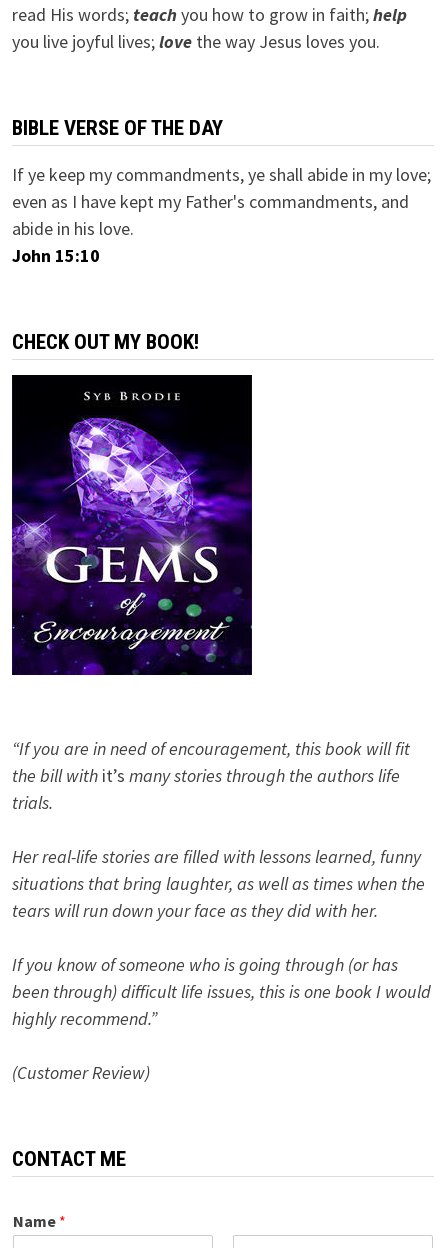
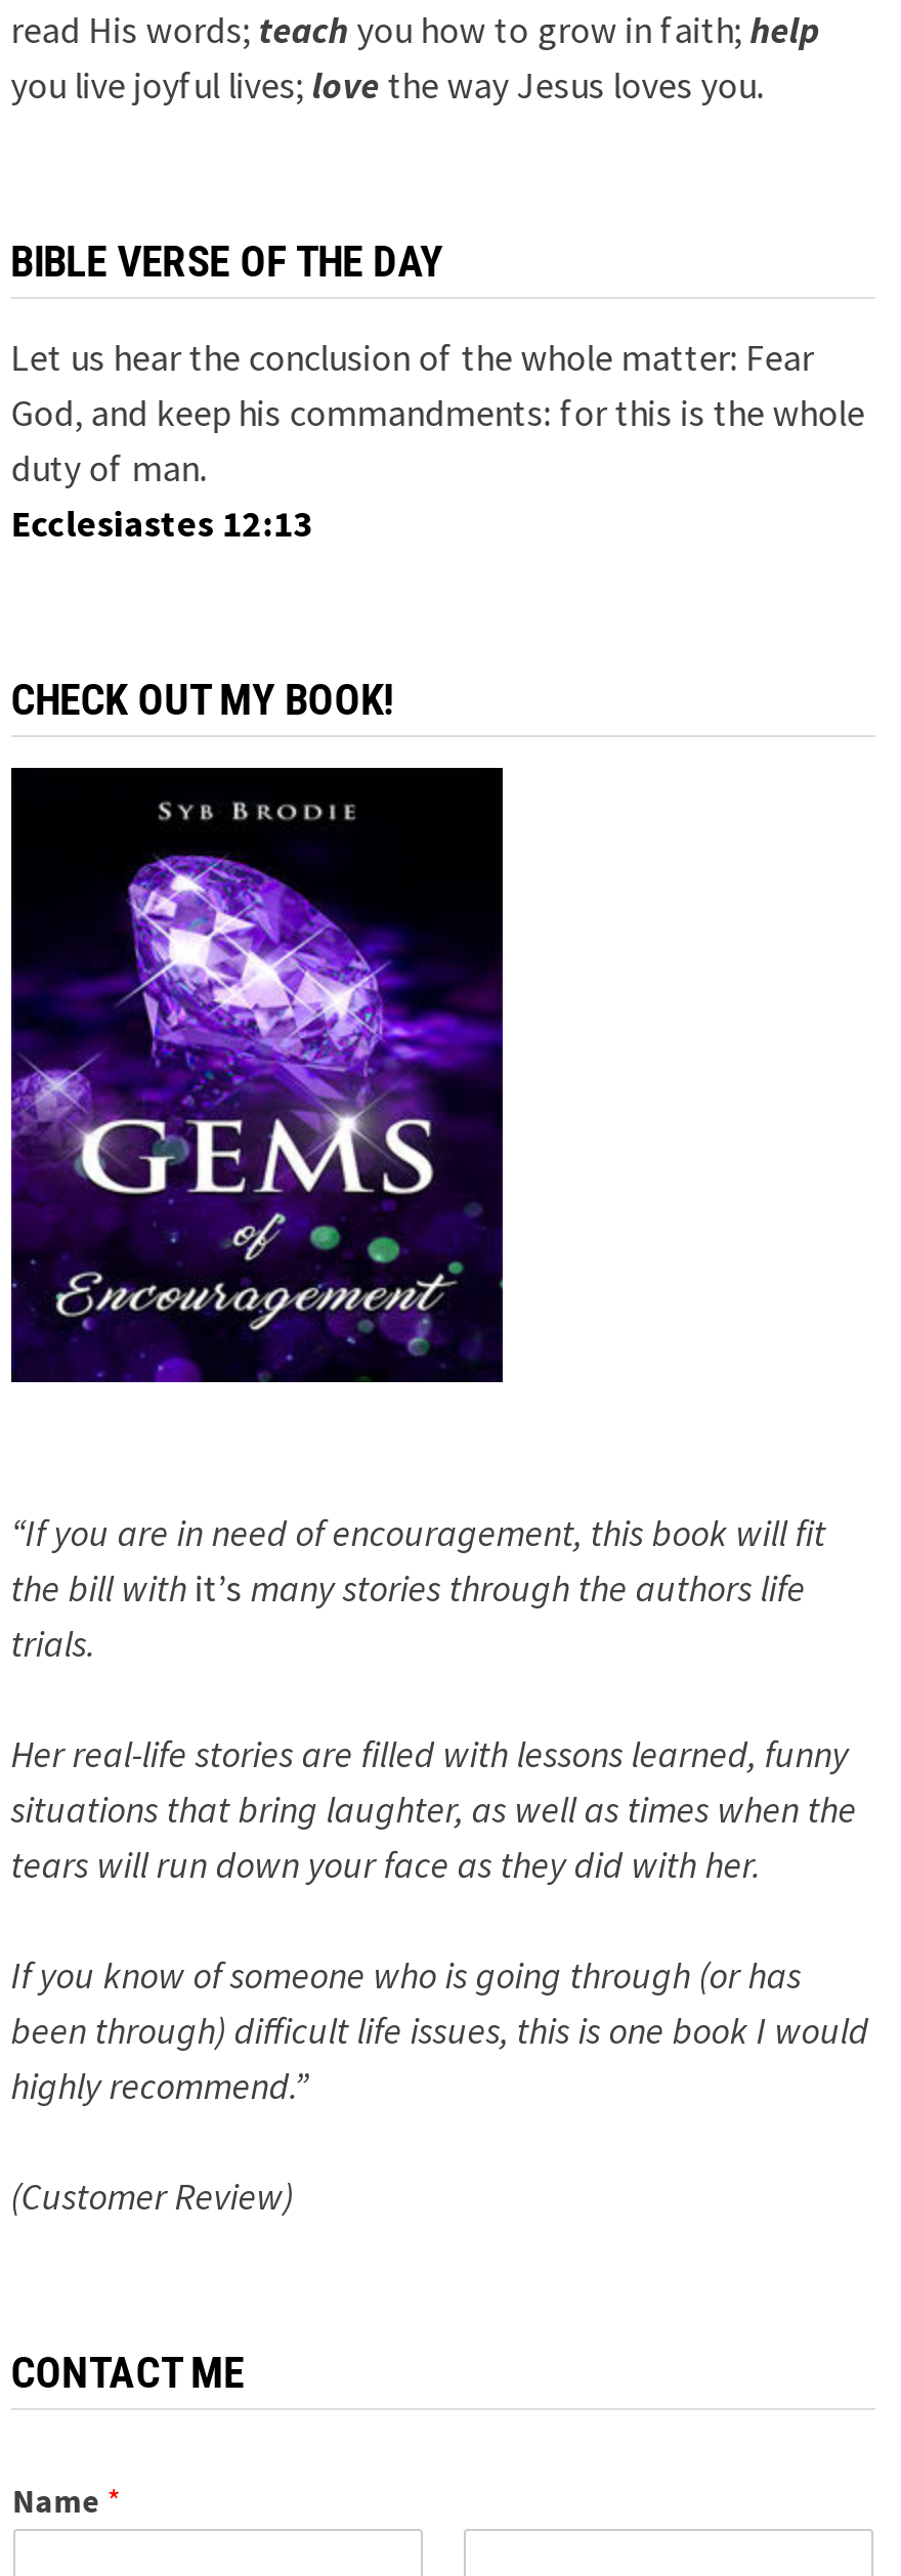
- If ye keep my commandments, ye shall abide in my love;
- even as I have kept my Father's commandments, and
- abide in his love.
- John 15:10
+ Let us hear the conclusion of the whole matter: Fear
+ God, and keep his commandments: for this is the whole
+ duty of man.
+ Ecclesiastes 12:13
